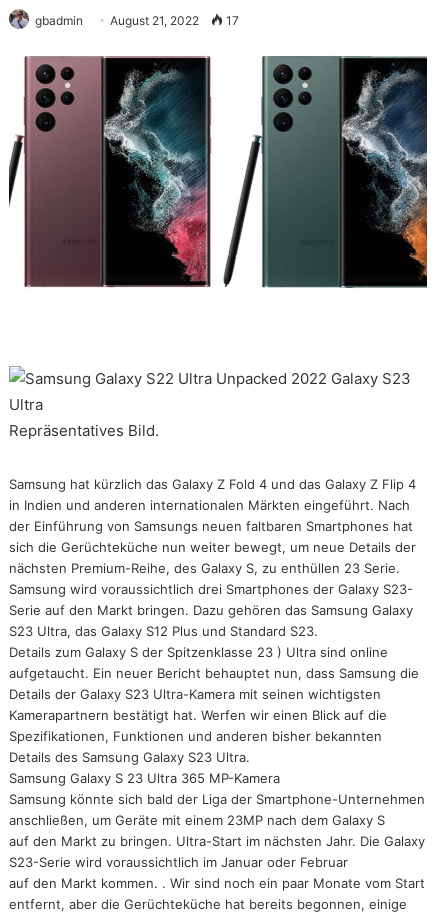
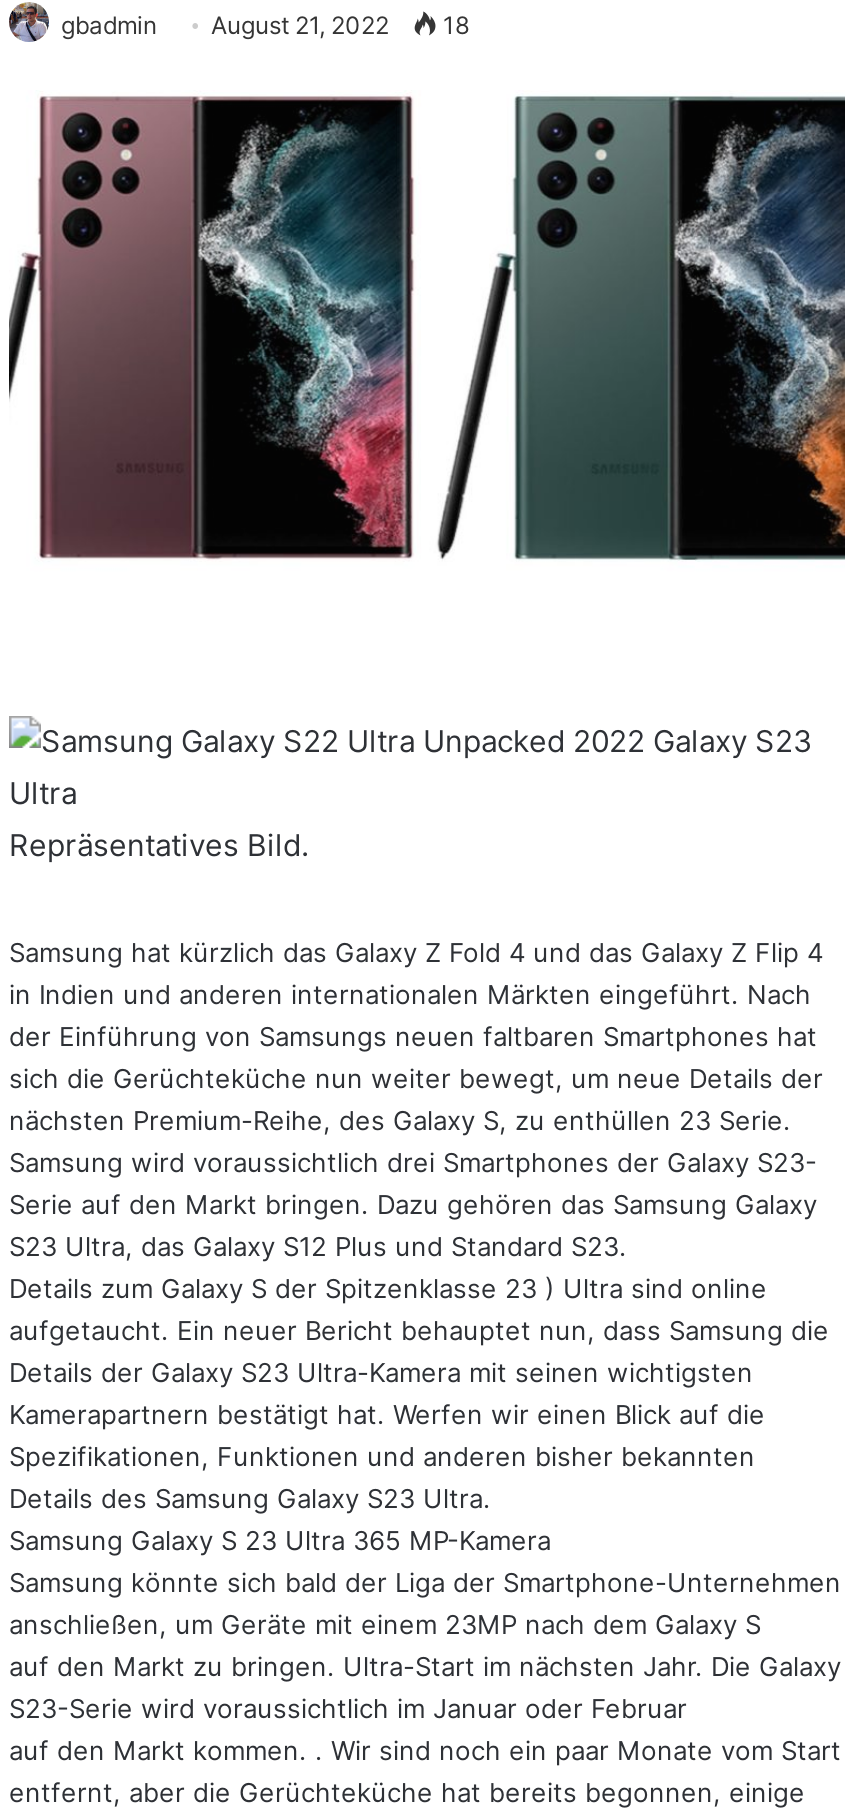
- gbadmin August 21, 2022 17
+ gbadmin August 21, 2022 18
